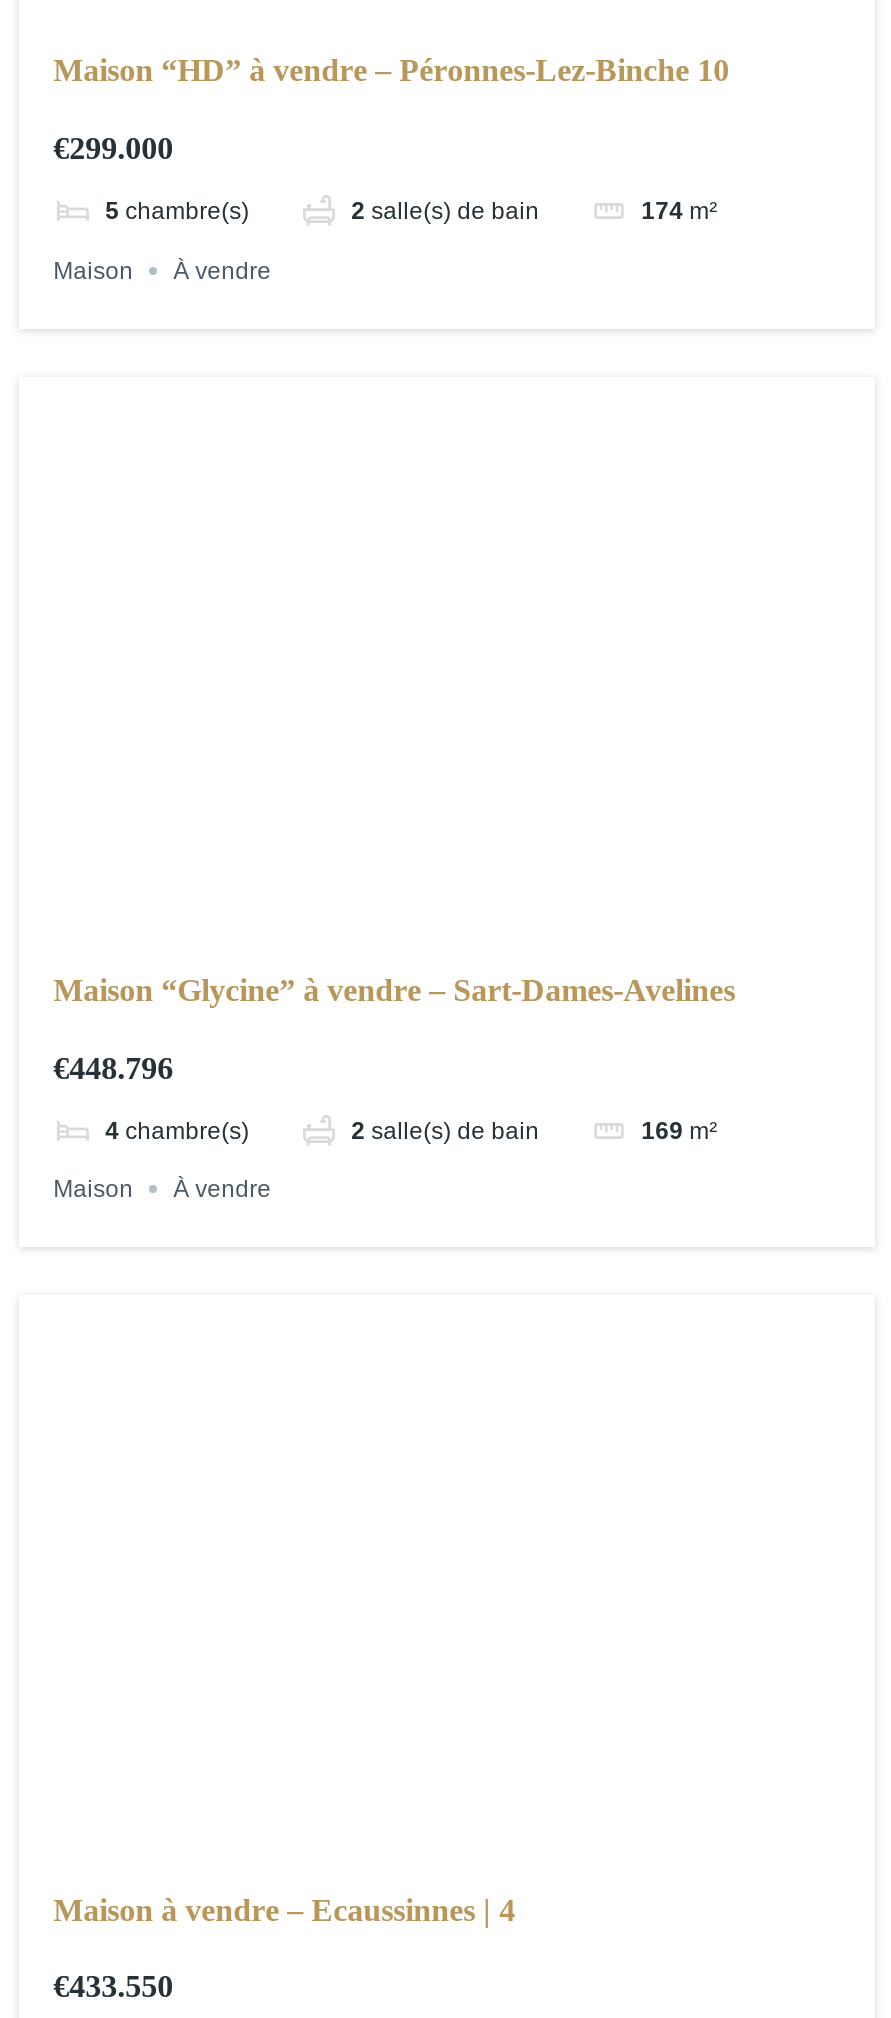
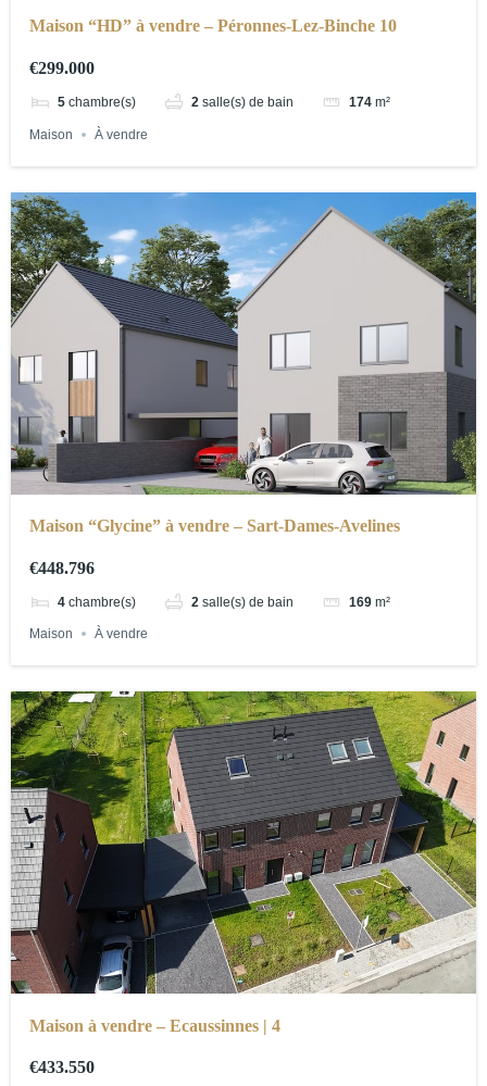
+ [image]

+ [image]
